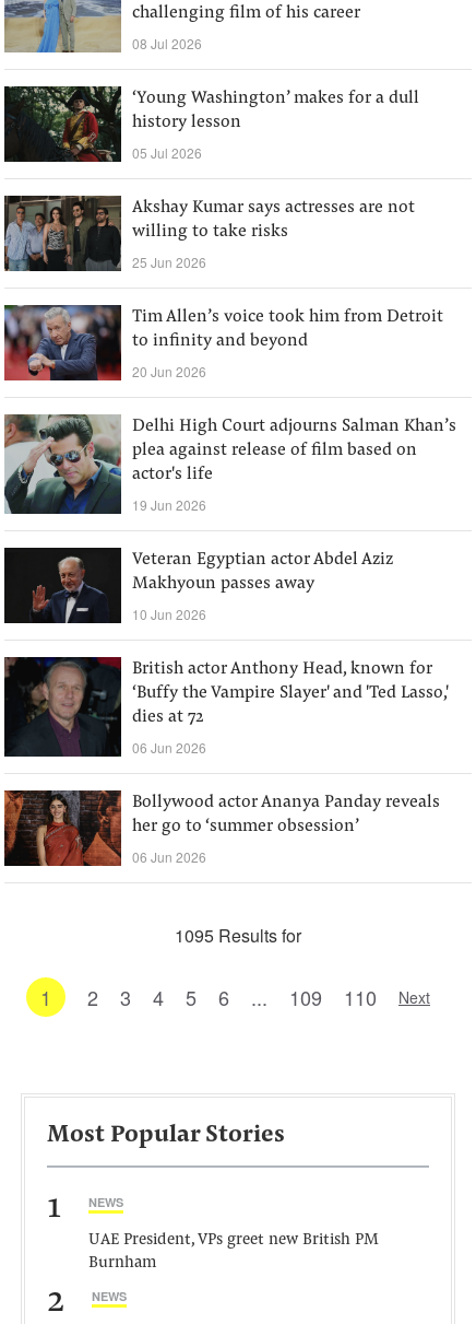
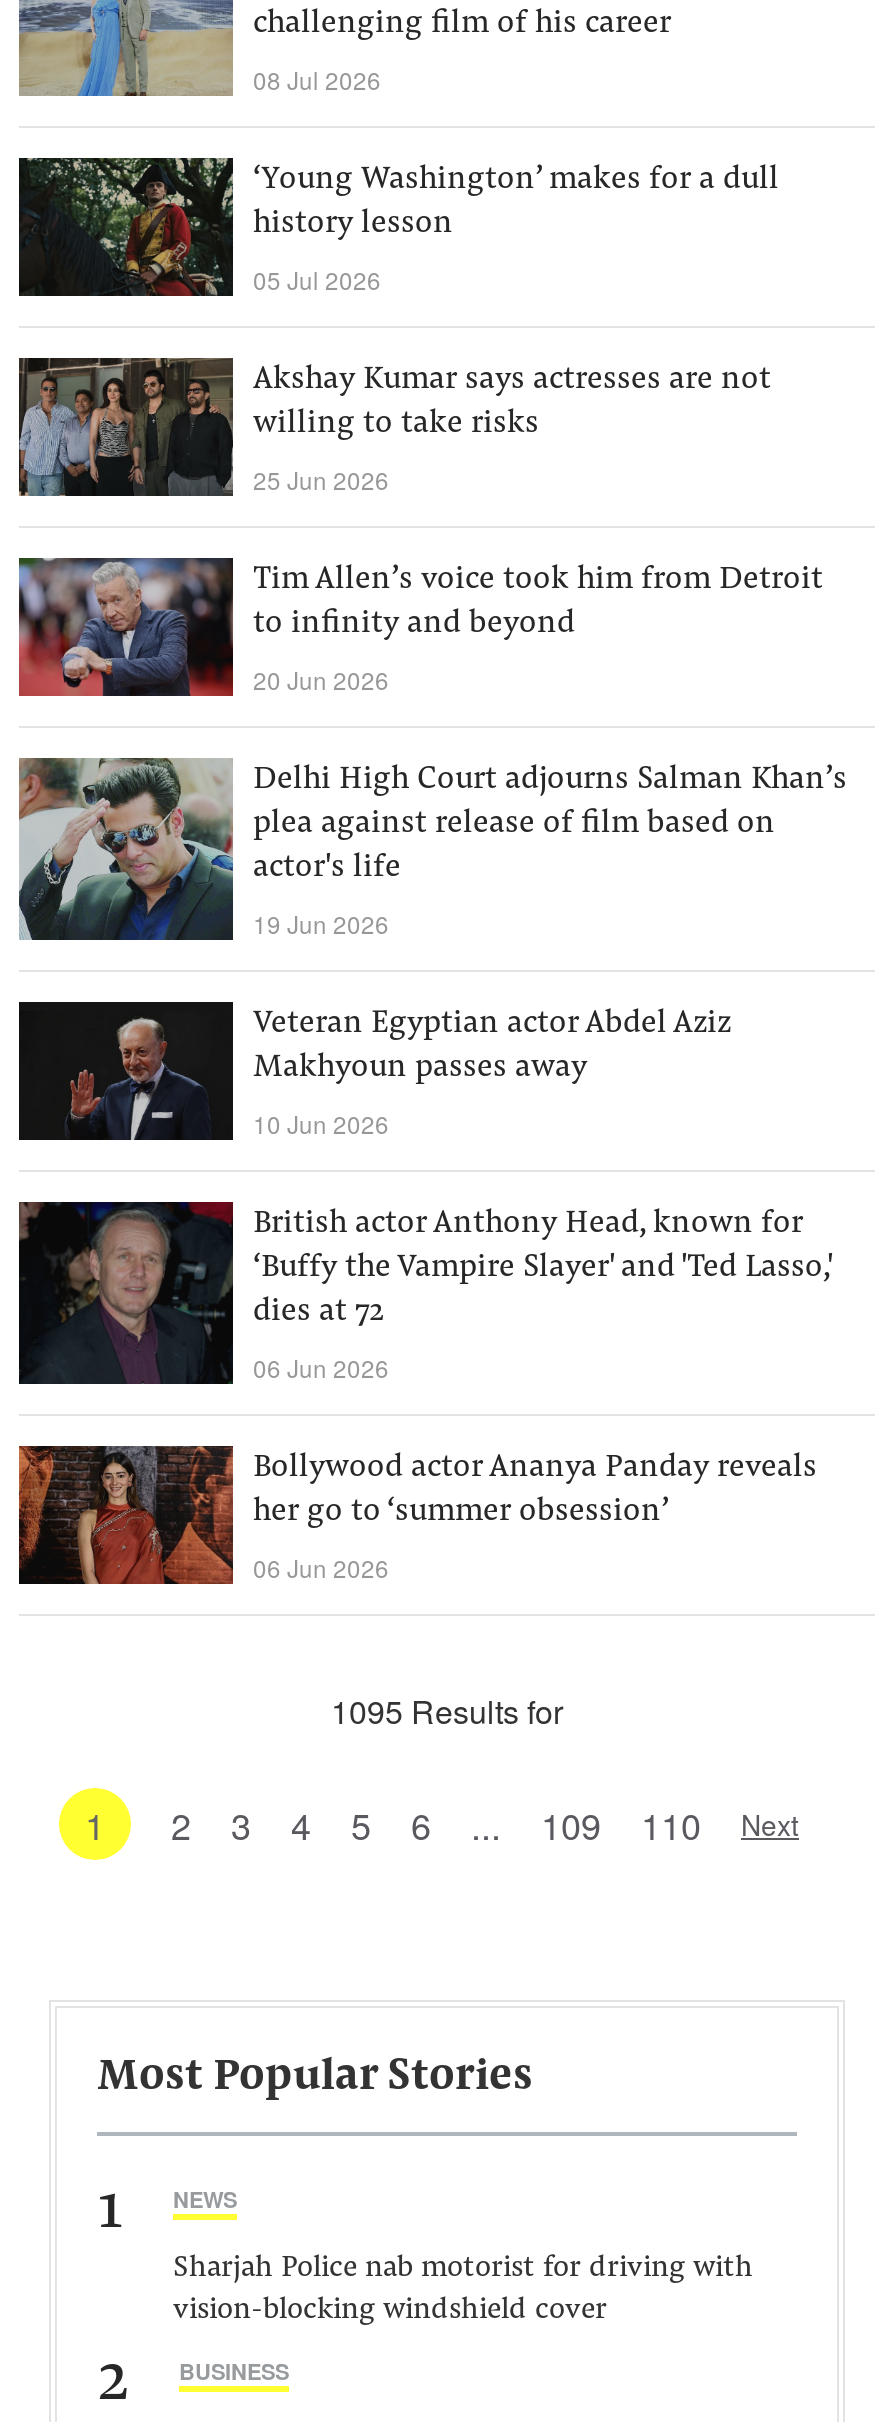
- UAE President, VPs greet new British PM
- Burnham
+ Sharjah Police nab motorist for driving with
+ vision-blocking windshield cover

- NEWS
+ BUSINESS
